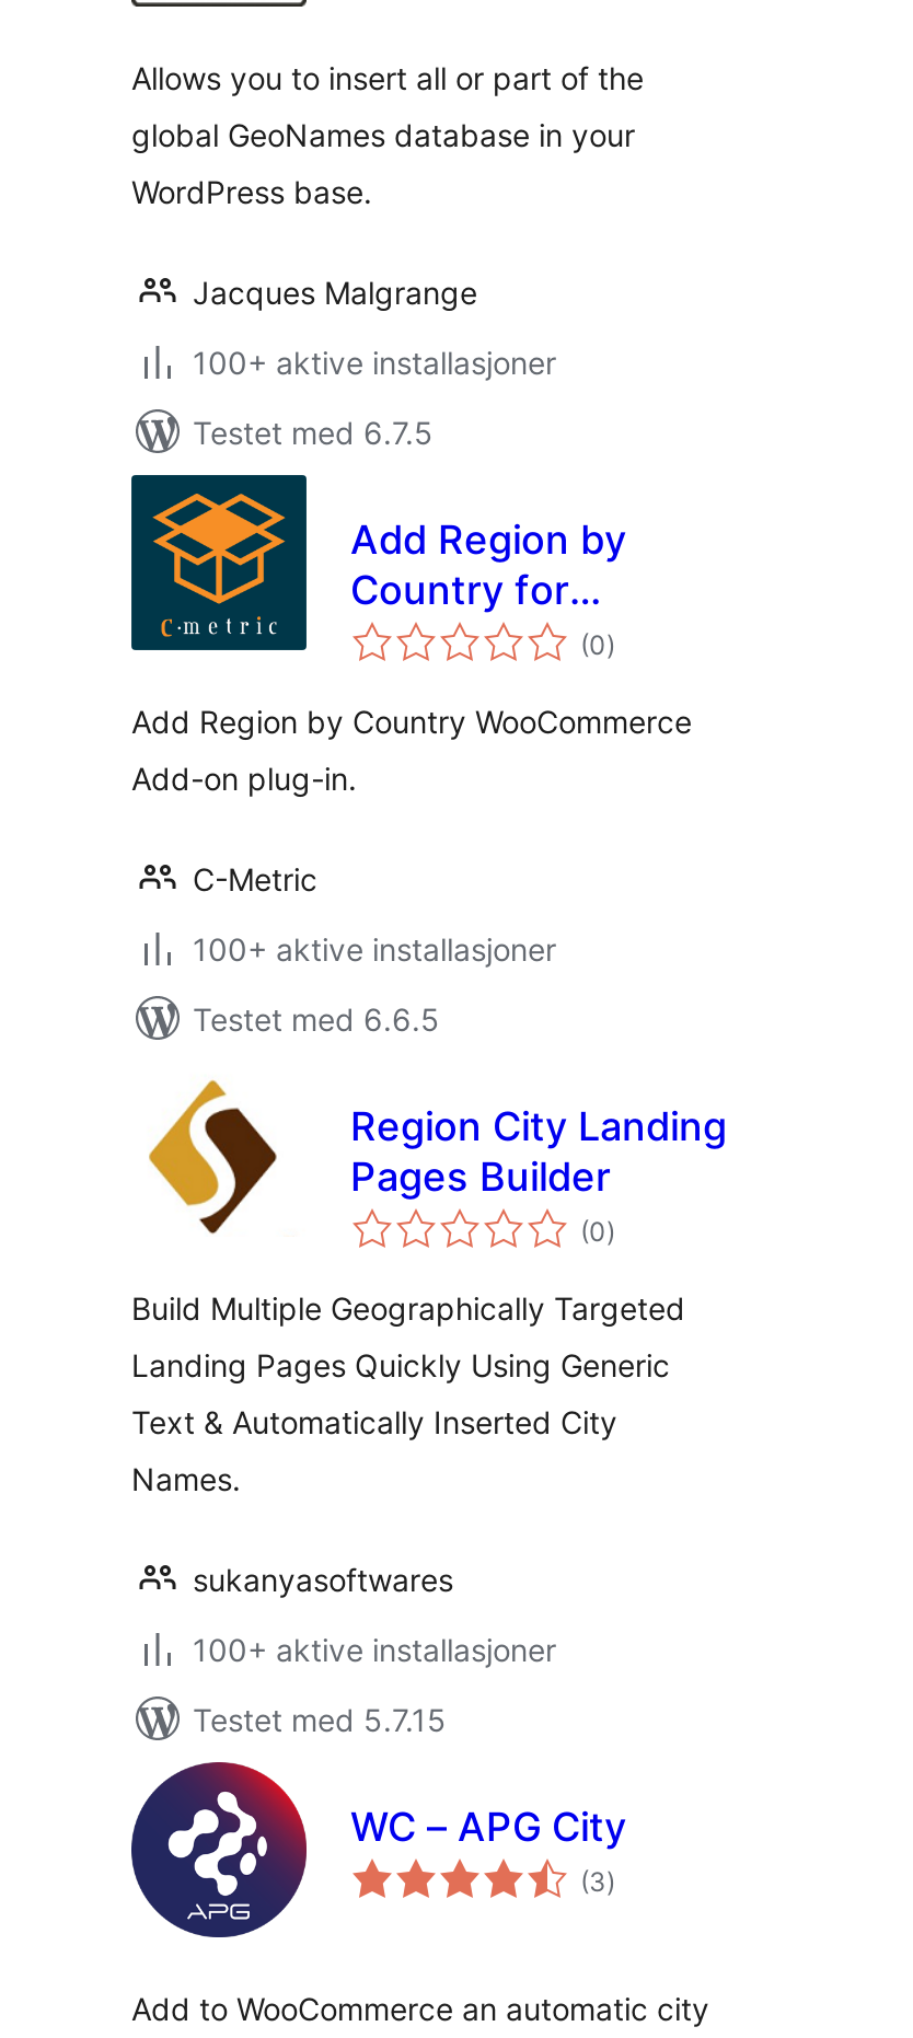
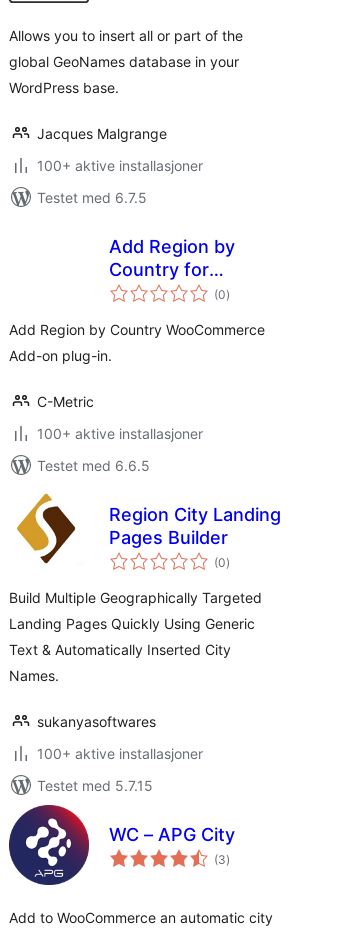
- [image]
